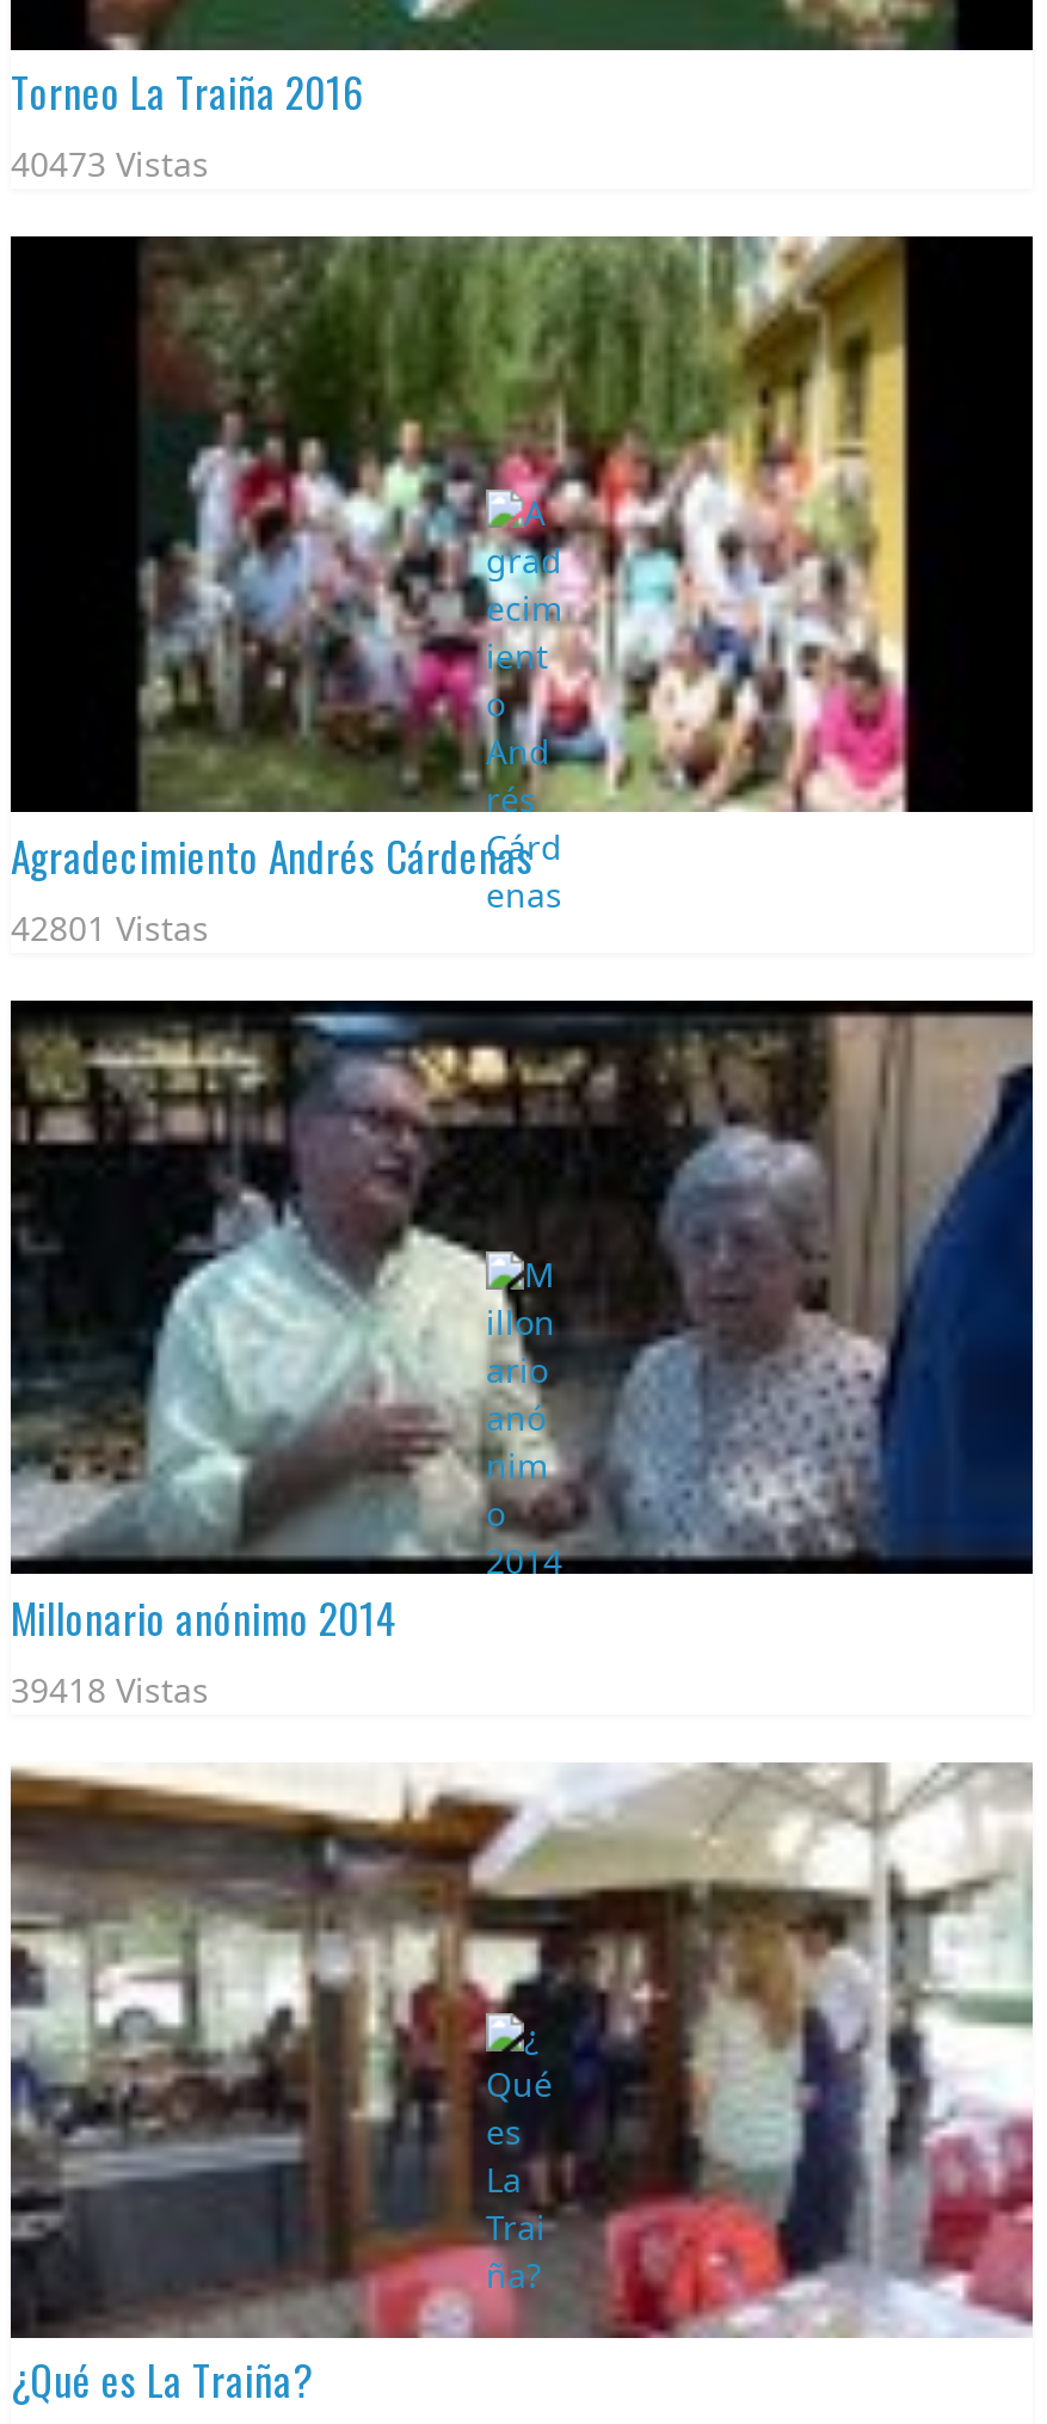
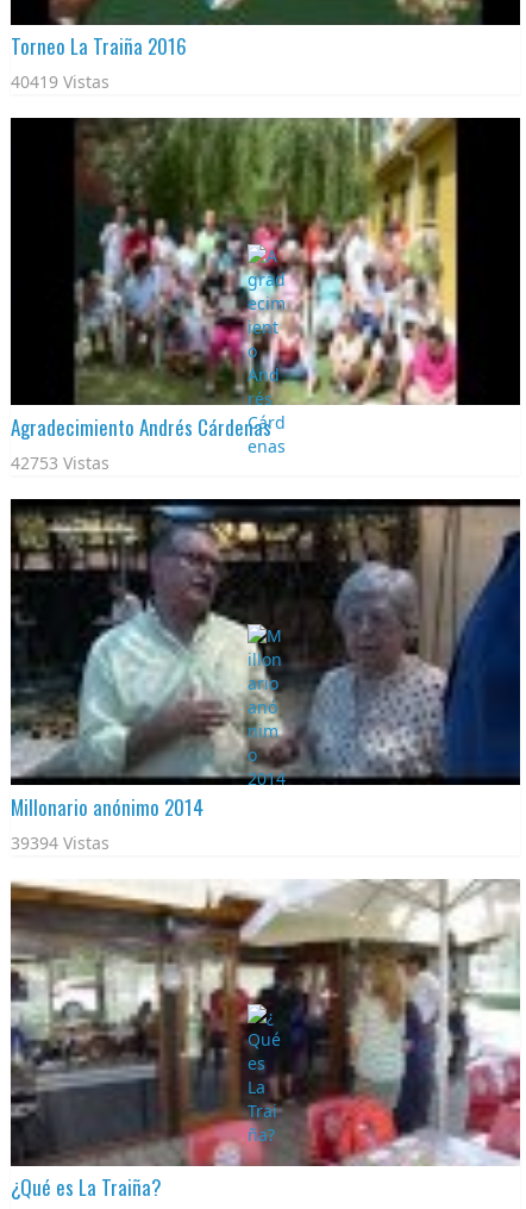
- 40473 Vistas
+ 40419 Vistas

- 42801 Vistas
+ 42753 Vistas

- 39418 Vistas
+ 39394 Vistas
